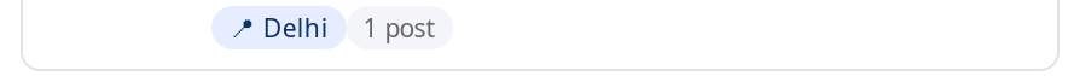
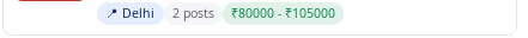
- 1 post
+ 2 posts
+ ₹80000 - ₹105000
